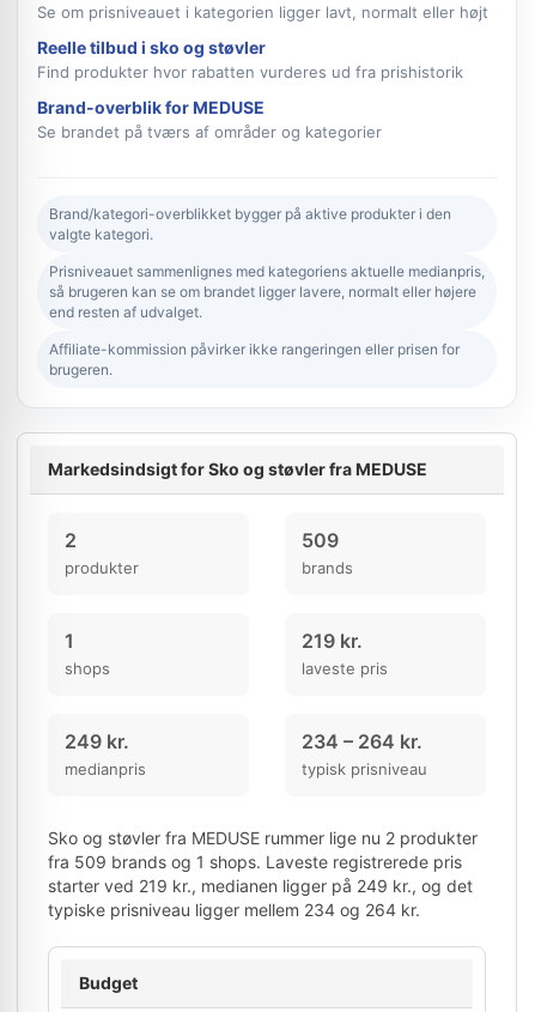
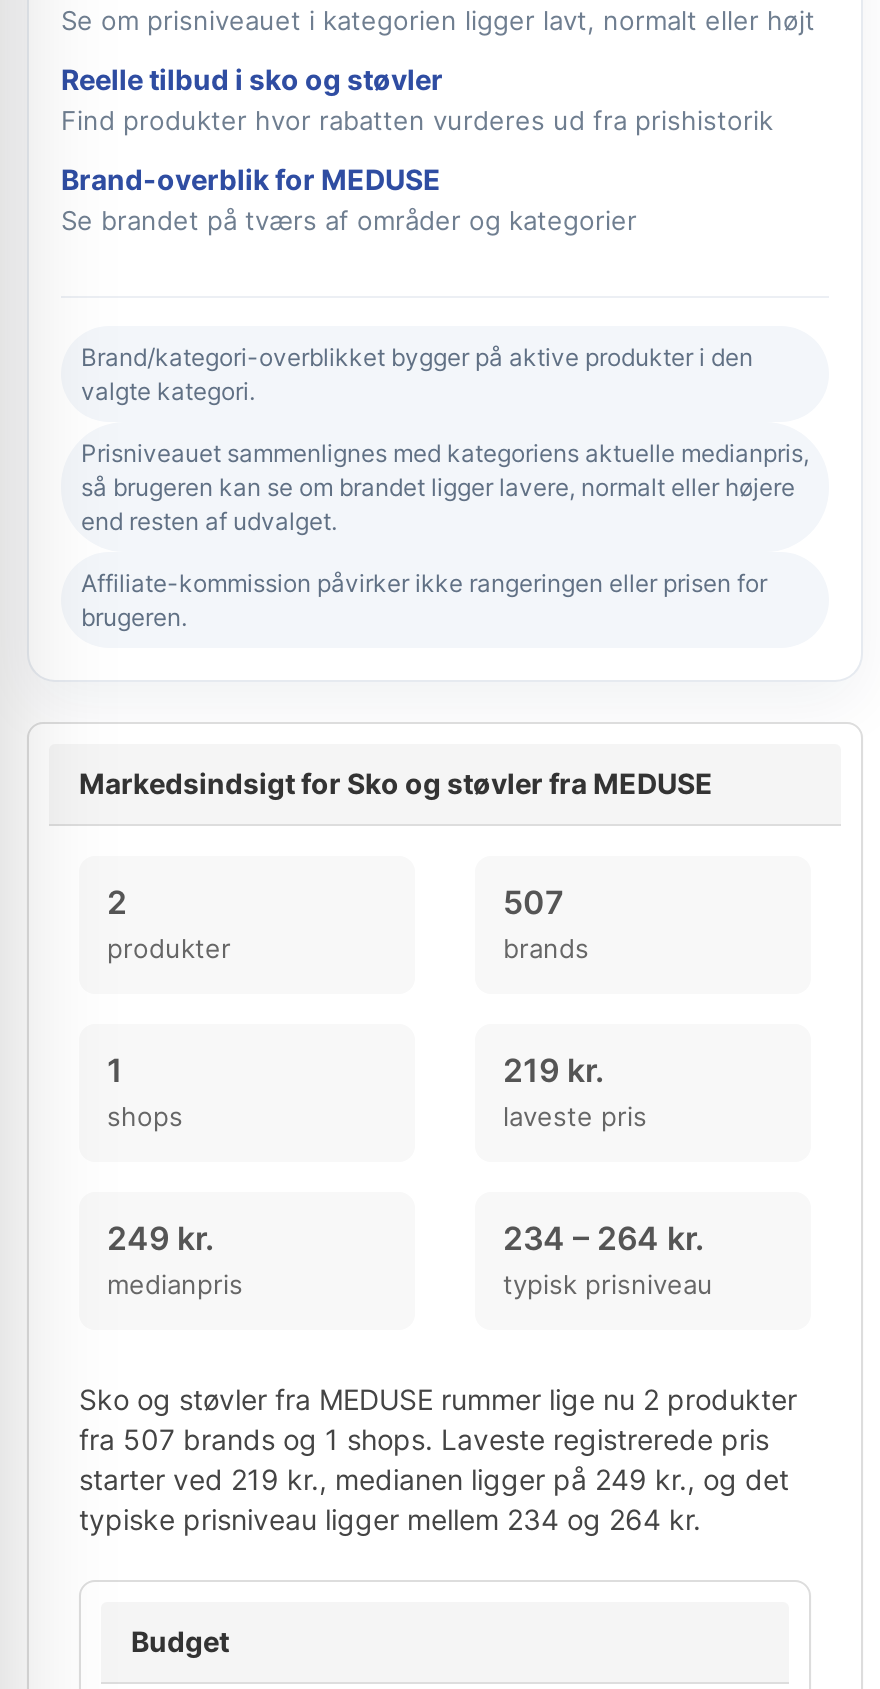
- 509
+ 507

- fra 509 brands og 1 shops. Laveste registrerede pris
+ fra 507 brands og 1 shops. Laveste registrerede pris
